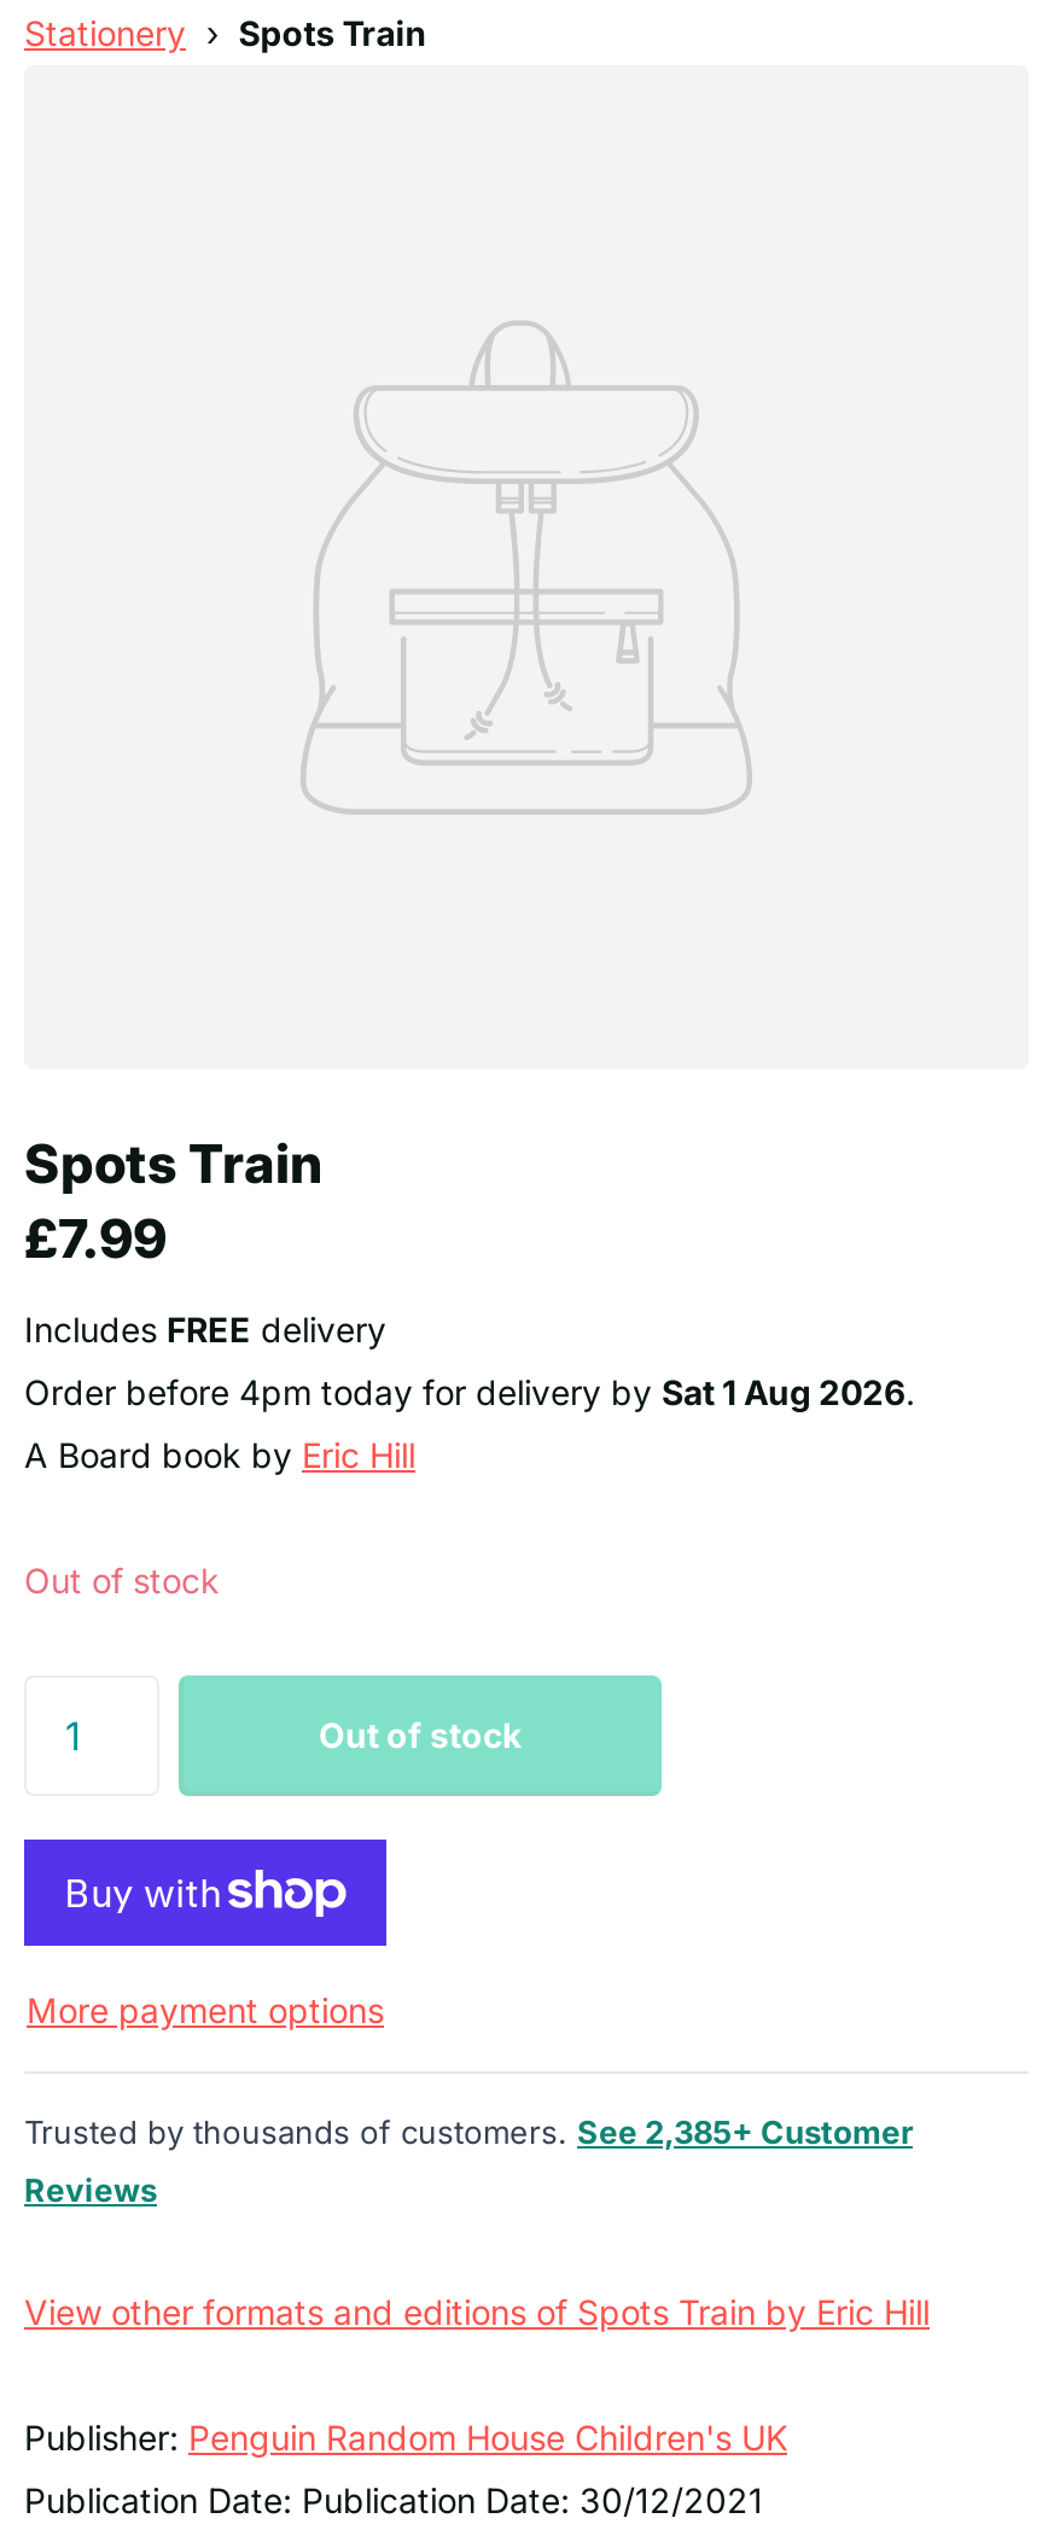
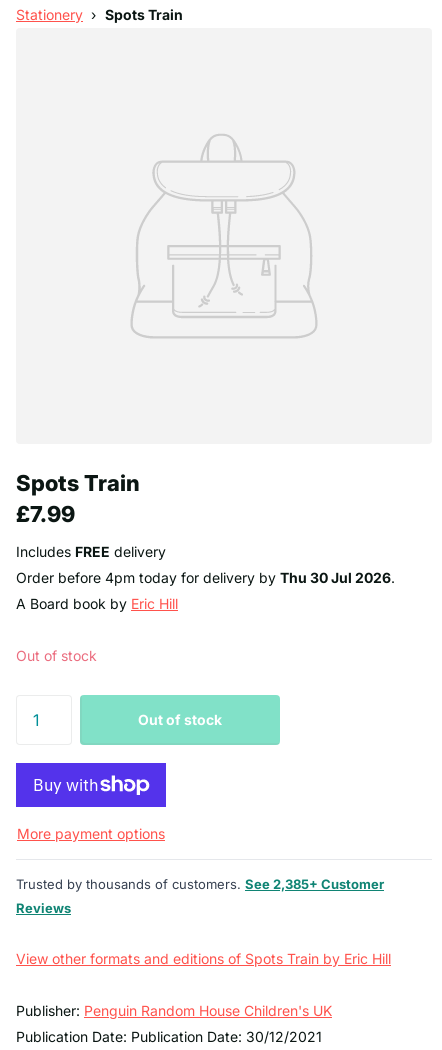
- Order before 4pm today for delivery by Sat 1 Aug 2026.
+ Order before 4pm today for delivery by Thu 30 Jul 2026.
